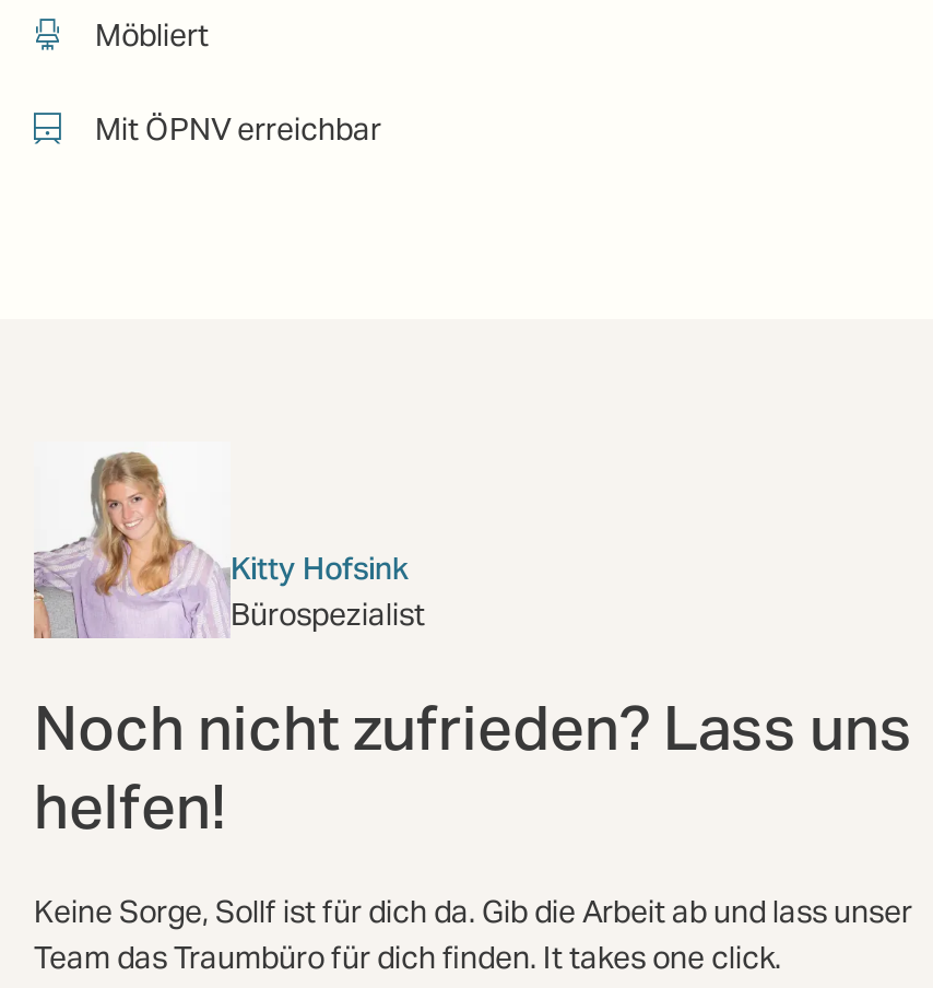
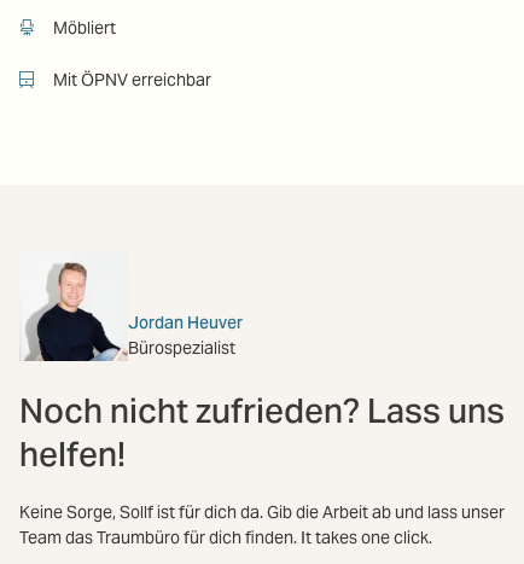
- [image]
- Kitty Hofsink
+ [image]
+ Jordan Heuver
